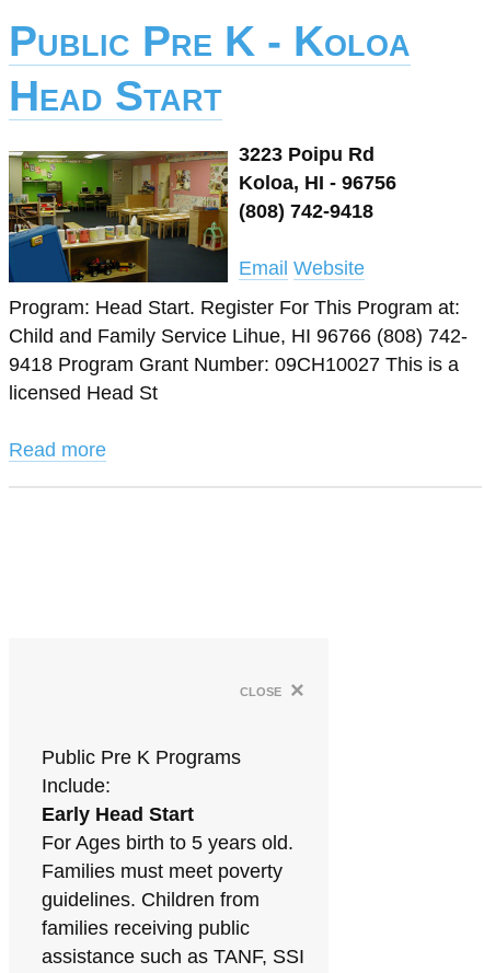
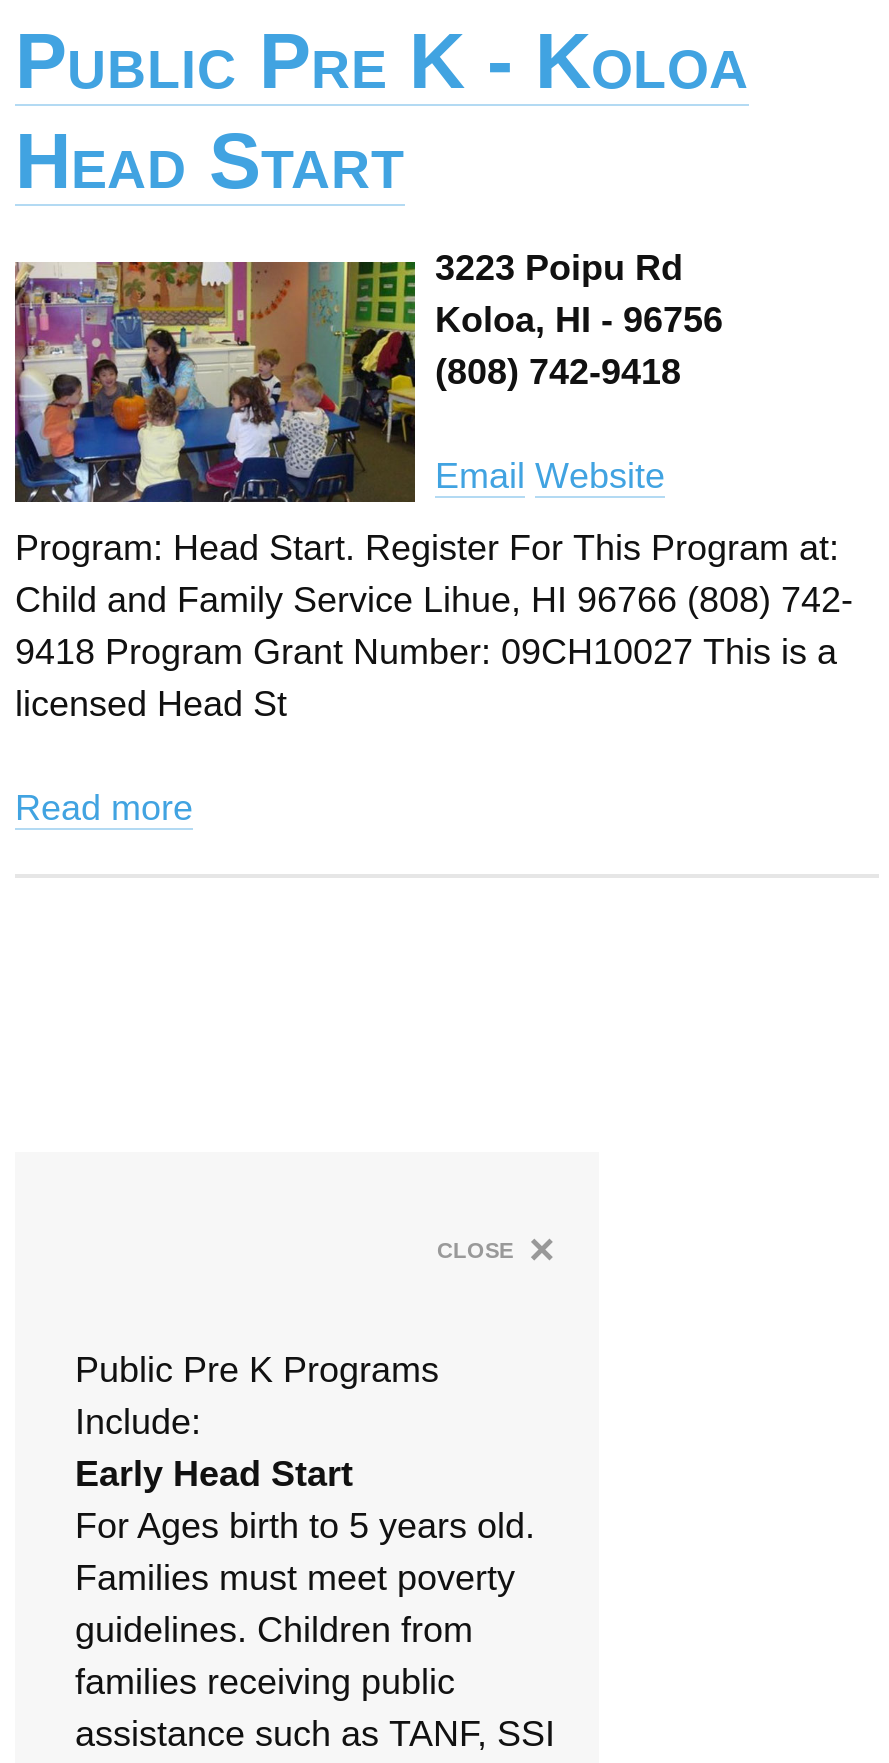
- [image]
+ [image]
